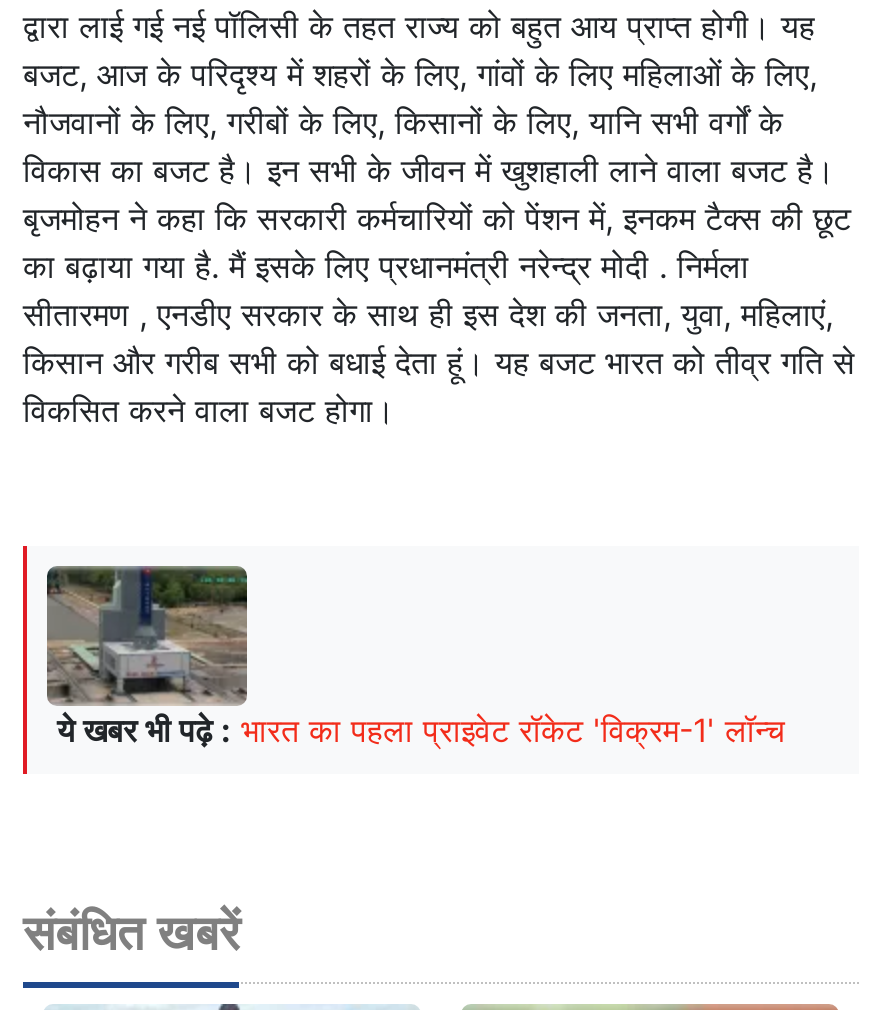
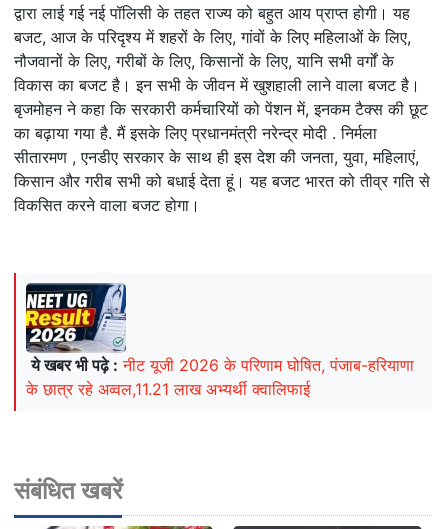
- [image]
- ये खबर भी पढ़े : भारत का पहला प्राइवेट रॉकेट 'विक्रम-1' लॉन्च
+ [image]
+ ये खबर भी पढ़े : नीट यूजी 2026 के परिणाम घोषित, पंजाब-हरियाणा
+ के छात्र रहे अव्वल,11.21 लाख अभ्यर्थी क्वालिफाई
